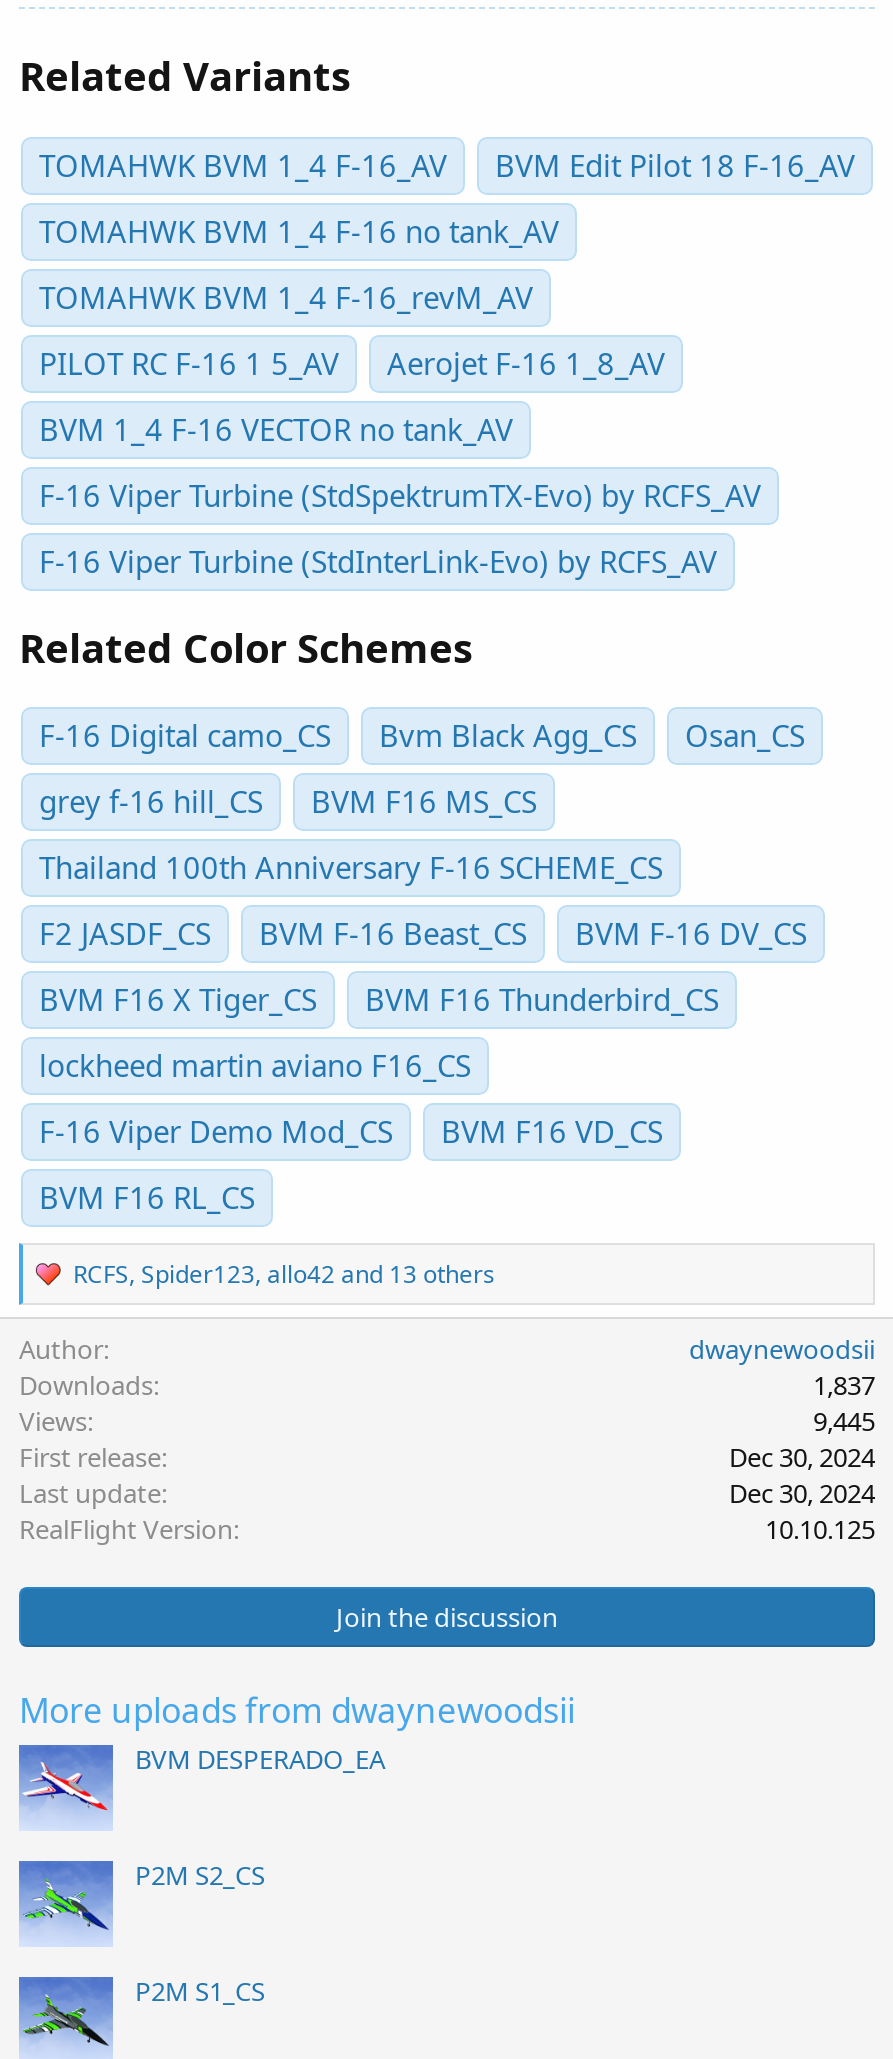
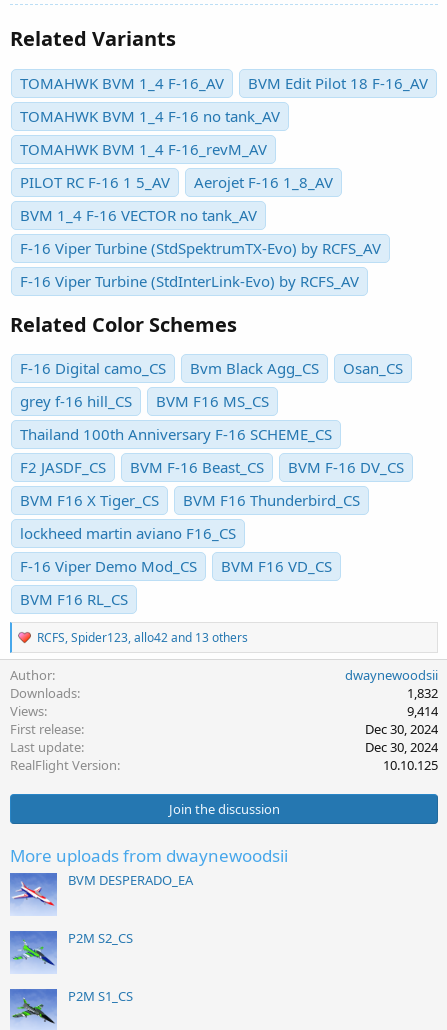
- 1,837
+ 1,832

- 9,445
+ 9,414
